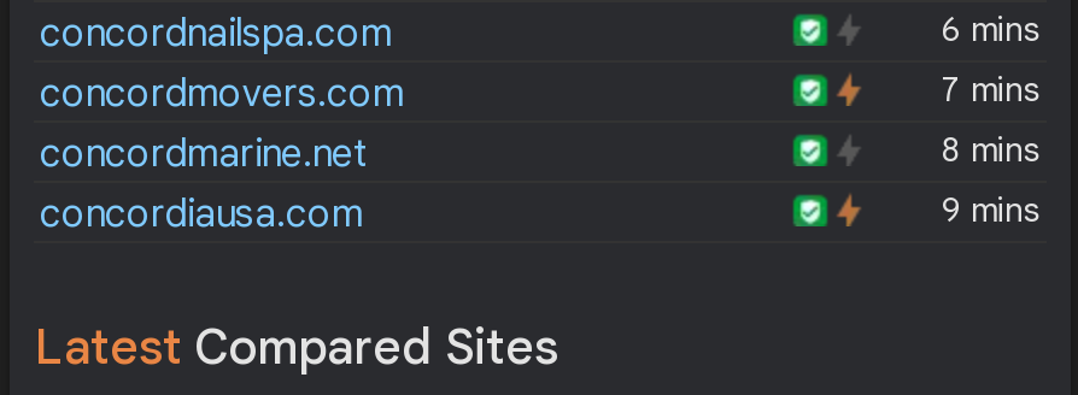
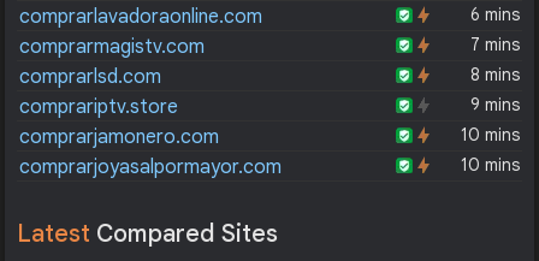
- concordnailspa.com
+ comprarlavadoraonline.com

- concordmovers.com
+ comprarmagistv.com

- concordmarine.net
+ comprarlsd.com

- concordiausa.com
+ comprariptv.store

+ comprarjamonero.com
+ 10 mins
+ comprarjoyasalpormayor.com
+ 10 mins
